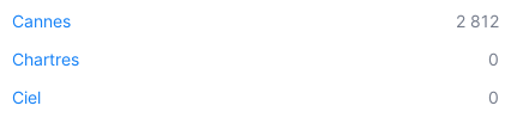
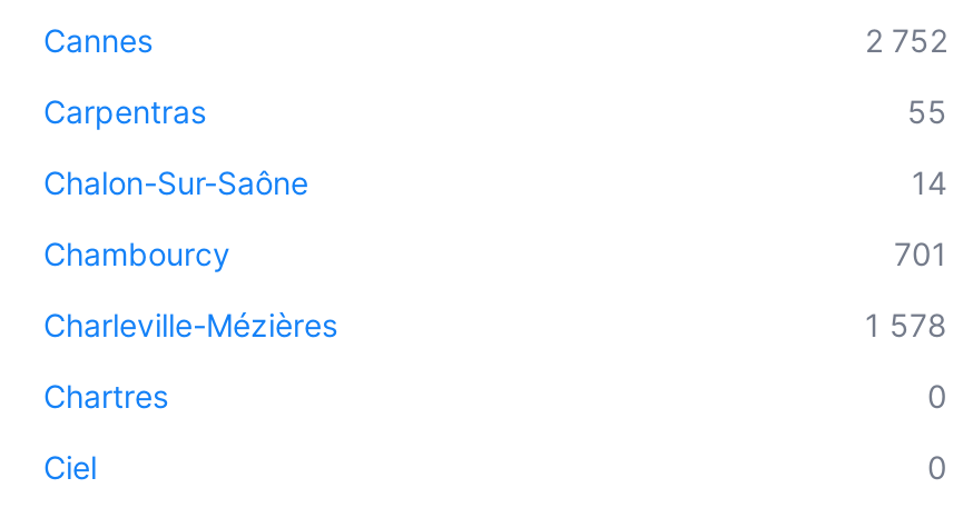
- 2 812
+ 2 752
+ Carpentras
+ 55
+ Chalon-Sur-Saône
+ 14
+ Chambourcy
+ 701
+ Charleville-Mézières
+ 1 578
